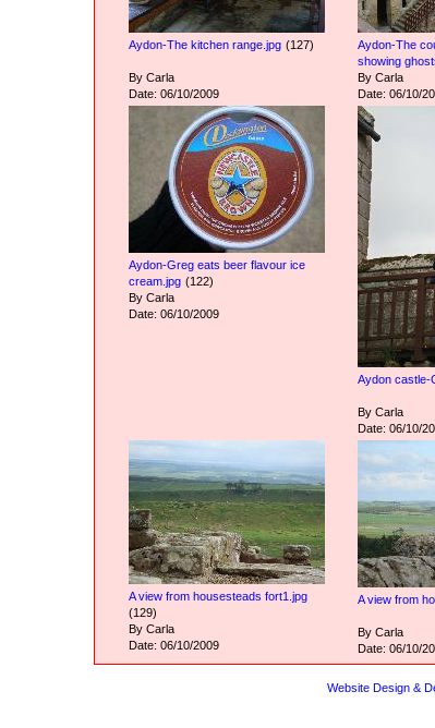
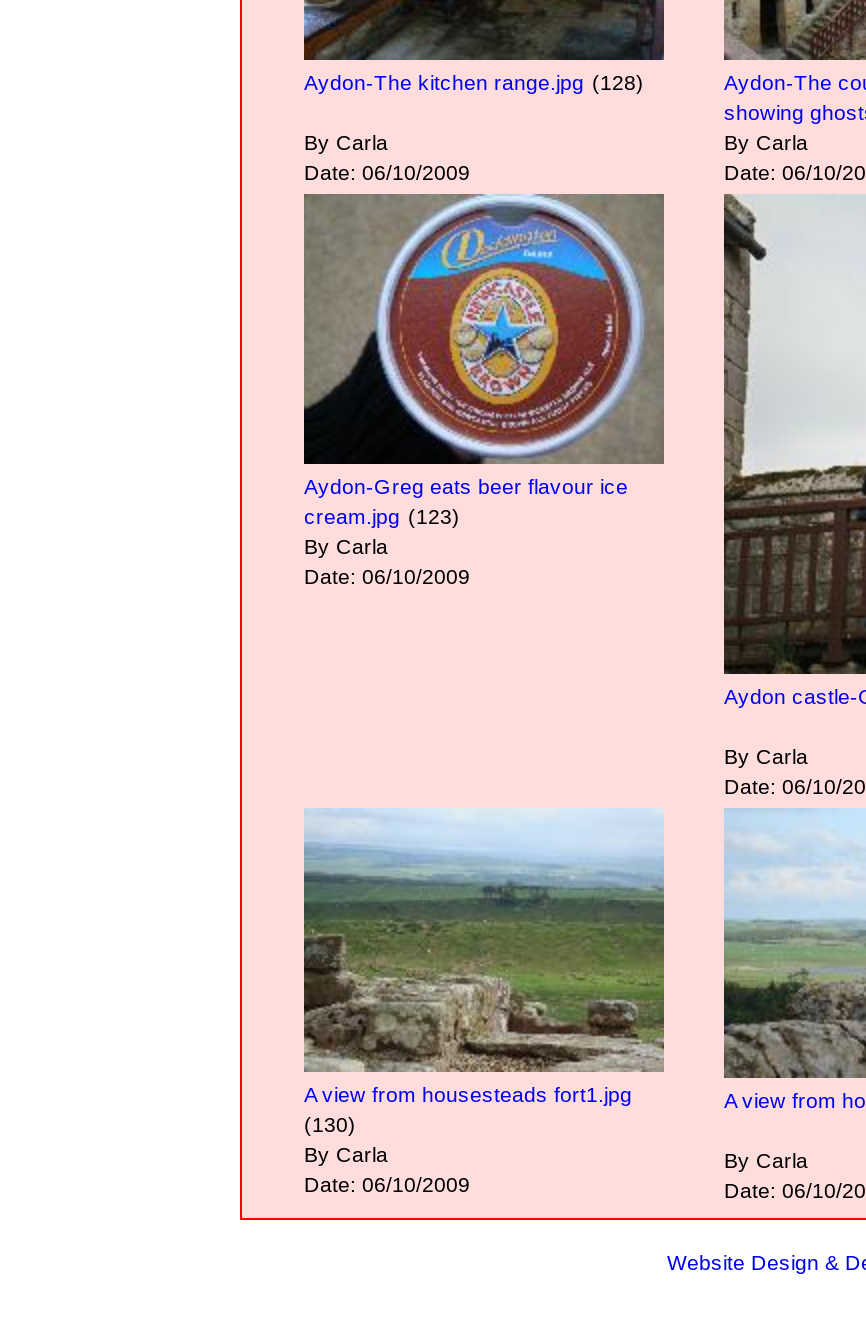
- Aydon-The kitchen range.jpg (127)
+ Aydon-The kitchen range.jpg (128)

- cream.jpg (122)
+ cream.jpg (123)

- (129)
+ (130)
